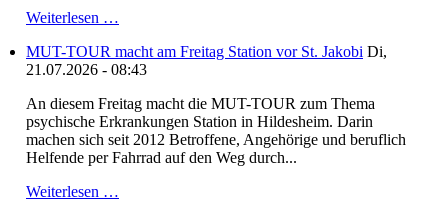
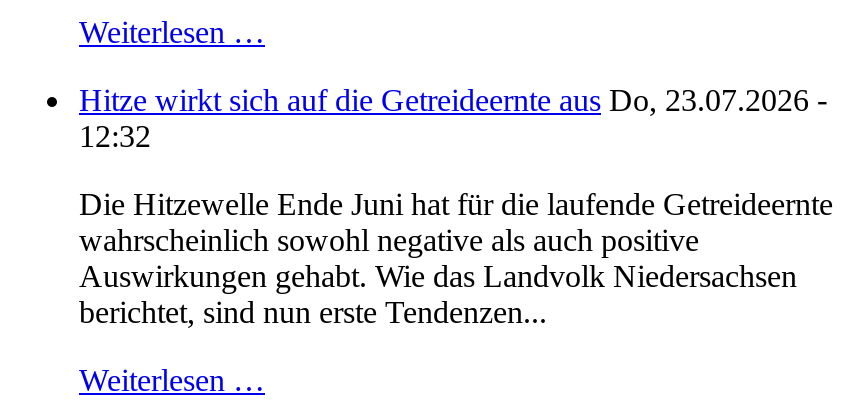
- MUT-TOUR macht am Freitag Station vor St. Jakobi Di,
- 21.07.2026 - 08:43
+ Hitze wirkt sich auf die Getreideernte aus Do, 23.07.2026 -
+ 12:32

- An diesem Freitag macht die MUT-TOUR zum Thema
- psychische Erkrankungen Station in Hildesheim. Darin
- machen sich seit 2012 Betroffene, Angehörige und beruflich
- Helfende per Fahrrad auf den Weg durch...
+ Die Hitzewelle Ende Juni hat für die laufende Getreideernte
+ wahrscheinlich sowohl negative als auch positive
+ Auswirkungen gehabt. Wie das Landvolk Niedersachsen
+ berichtet, sind nun erste Tendenzen...
